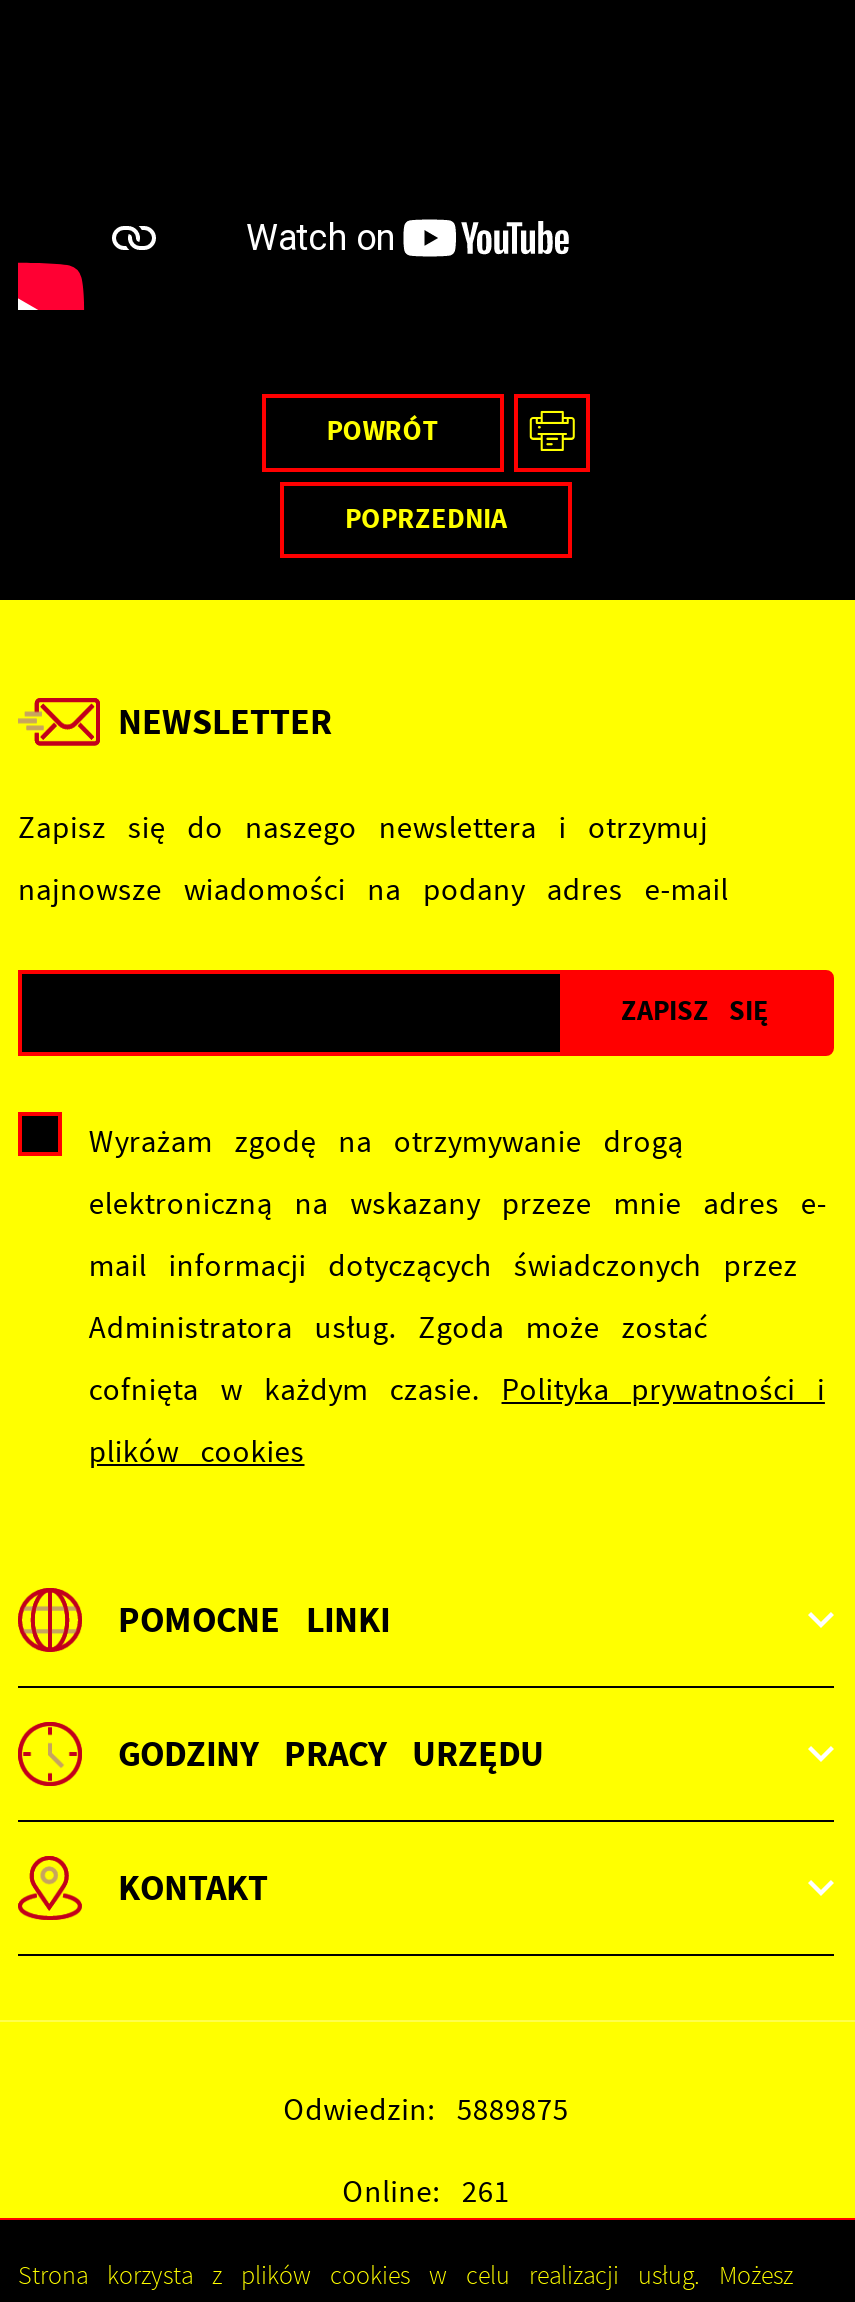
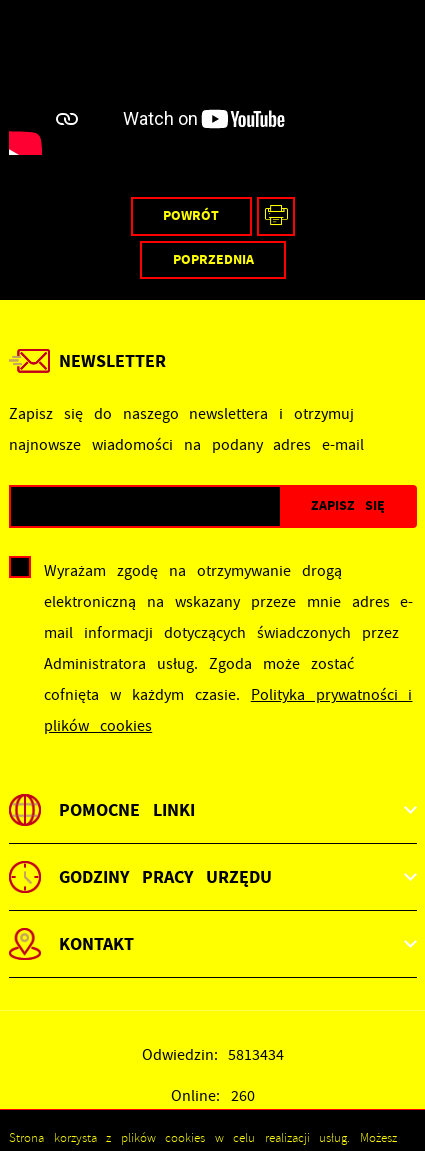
- Odwiedzin: 5889875
+ Odwiedzin: 5813434

- Online: 261
+ Online: 260
